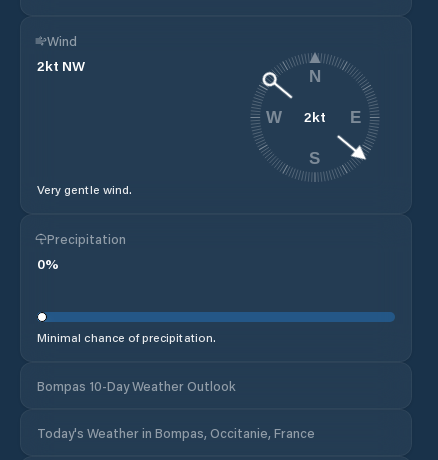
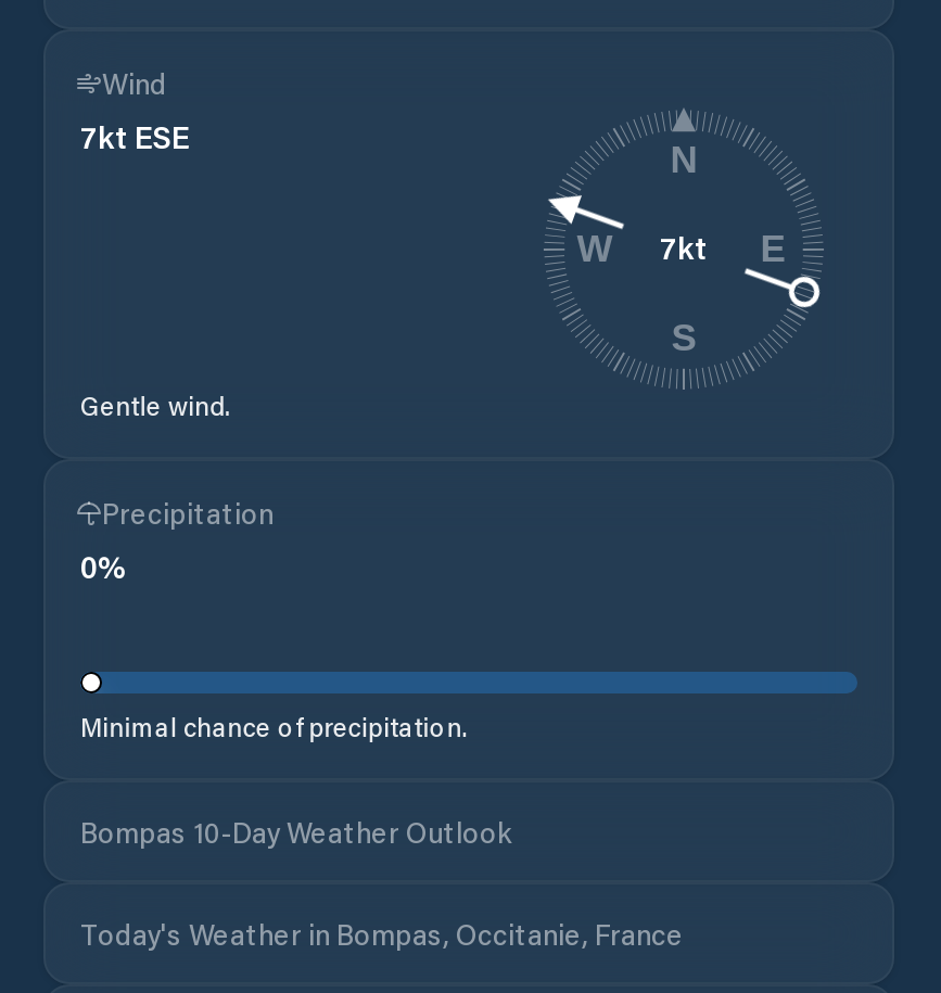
- 2kt NW
+ 7kt ESE

- [image]
- W 2kt E
+ [image]
+ W 7kt E

- [image]
+ [image]

- Very gentle wind.
+ Gentle wind.
